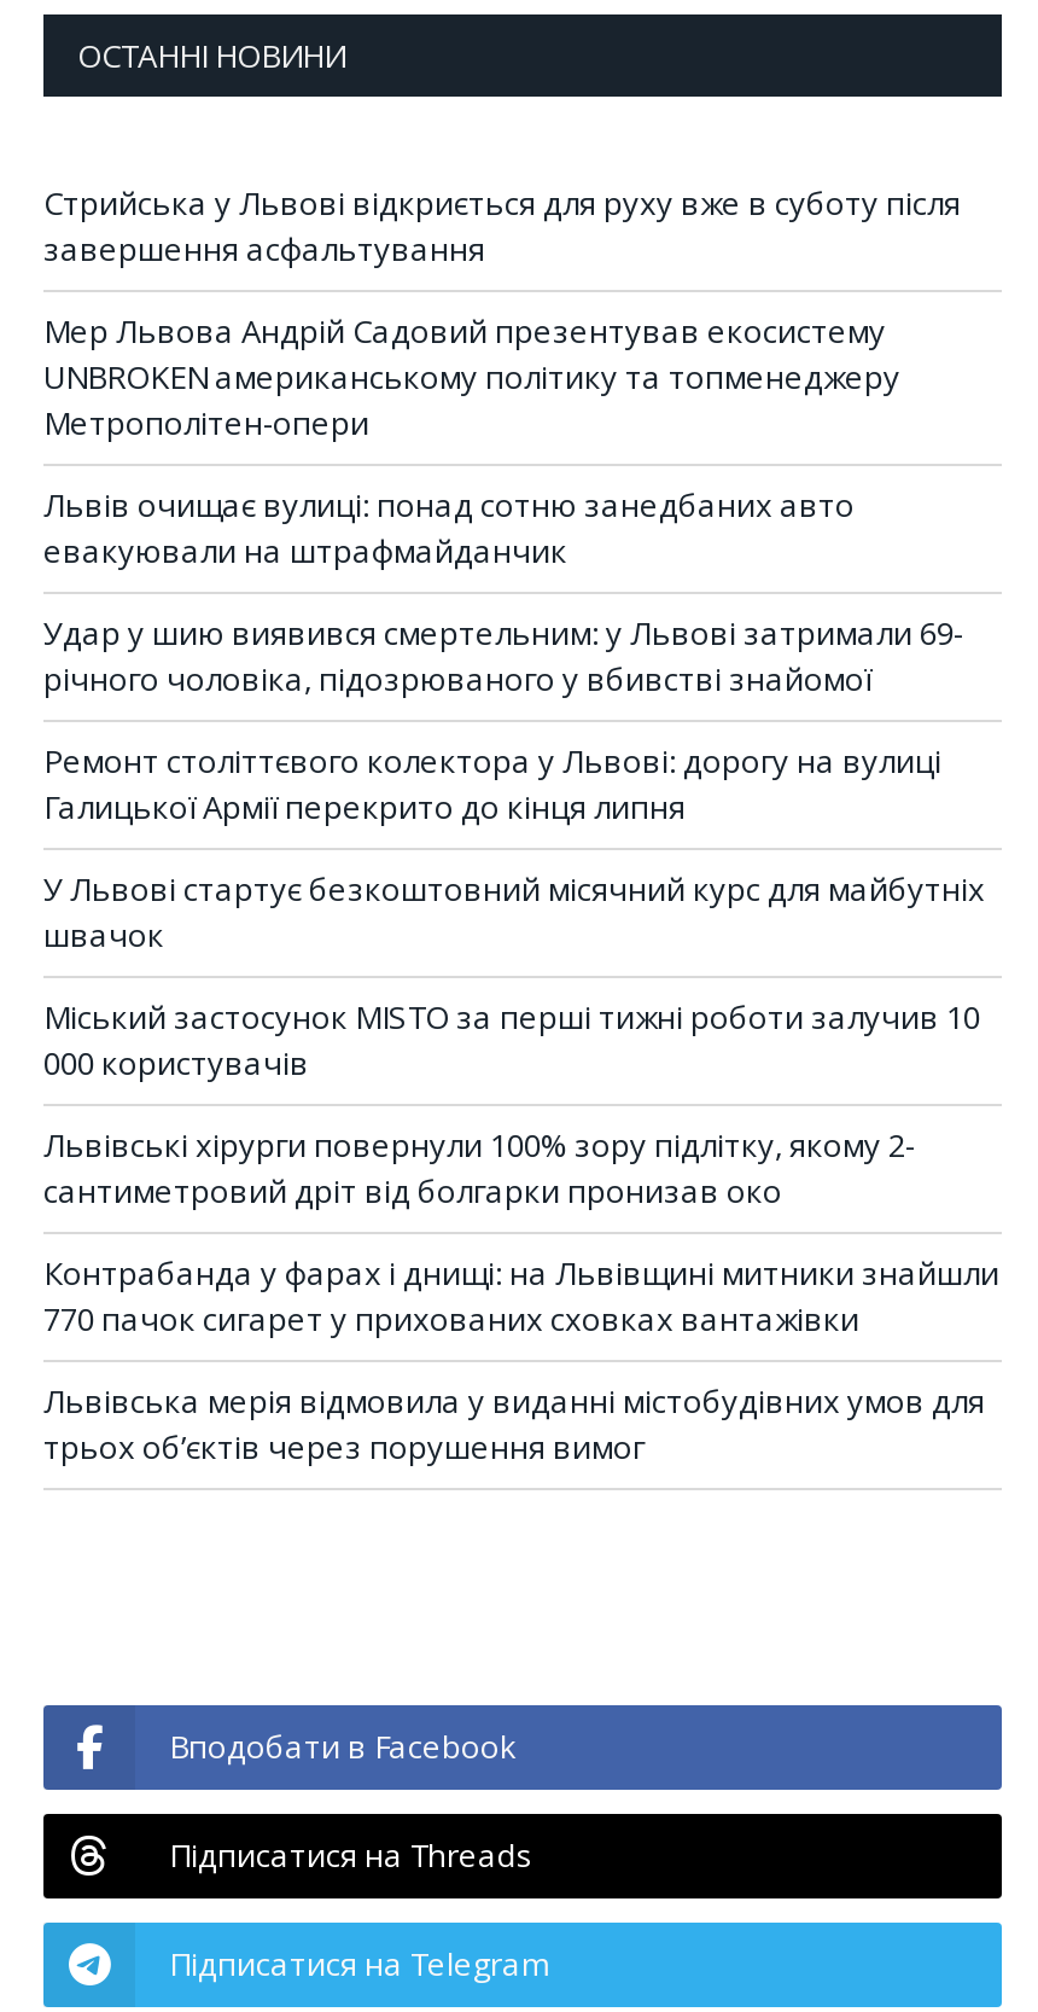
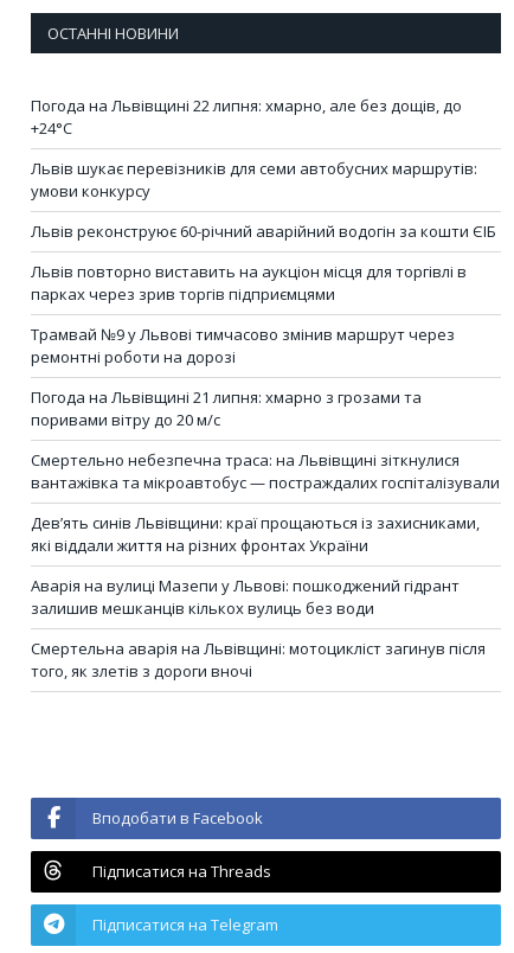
- Стрийська у Львові відкриється для руху вже в суботу після
- завершення асфальтування
+ Погода на Львівщині 22 липня: хмарно, але без дощів, до
+ +24°С

- Мер Львова Андрій Садовий презентував екосистему
- UNBROKEN американському політику та топменеджеру
- Метрополітен-опери
+ Львів шукає перевізників для семи автобусних маршрутів:
+ умови конкурсу

- Львів очищає вулиці: понад сотню занедбаних авто
- евакуювали на штрафмайданчик
+ Львів реконструює 60-річний аварійний водогін за кошти ЄІБ

- Удар у шию виявився смертельним: у Львові затримали 69-
- річного чоловіка, підозрюваного у вбивстві знайомої
+ Львів повторно виставить на аукціон місця для торгівлі в
+ парках через зрив торгів підприємцями

- Ремонт століттєвого колектора у Львові: дорогу на вулиці
- Галицької Армії перекрито до кінця липня
+ Трамвай №9 у Львові тимчасово змінив маршрут через
+ ремонтні роботи на дорозі

- У Львові стартує безкоштовний місячний курс для майбутніх
- швачок
+ Погода на Львівщині 21 липня: хмарно з грозами та
+ поривами вітру до 20 м/с

- Міський застосунок MISTO за перші тижні роботи залучив 10
- 000 користувачів
+ Смертельно небезпечна траса: на Львівщині зіткнулися
+ вантажівка та мікроавтобус — постраждалих госпіталізували

- Львівські хірурги повернули 100% зору підлітку, якому 2-
- сантиметровий дріт від болгарки пронизав око
+ Дев’ять синів Львівщини: краї прощаються із захисниками,
+ які віддали життя на різних фронтах України

- Контрабанда у фарах і днищі: на Львівщині митники знайшли
- 770 пачок сигарет у прихованих сховках вантажівки
+ Аварія на вулиці Мазепи у Львові: пошкоджений гідрант
+ залишив мешканців кількох вулиць без води

- Львівська мерія відмовила у виданні містобудівних умов для
- трьох об’єктів через порушення вимог
+ Смертельна аварія на Львівщині: мотоцикліст загинув після
+ того, як злетів з дороги вночі
